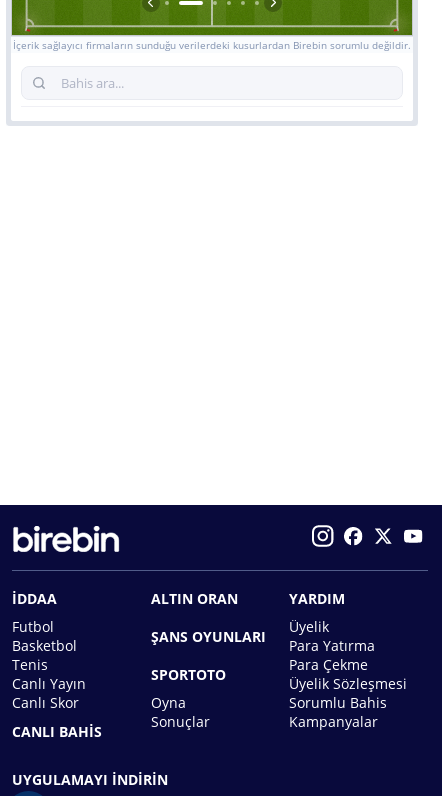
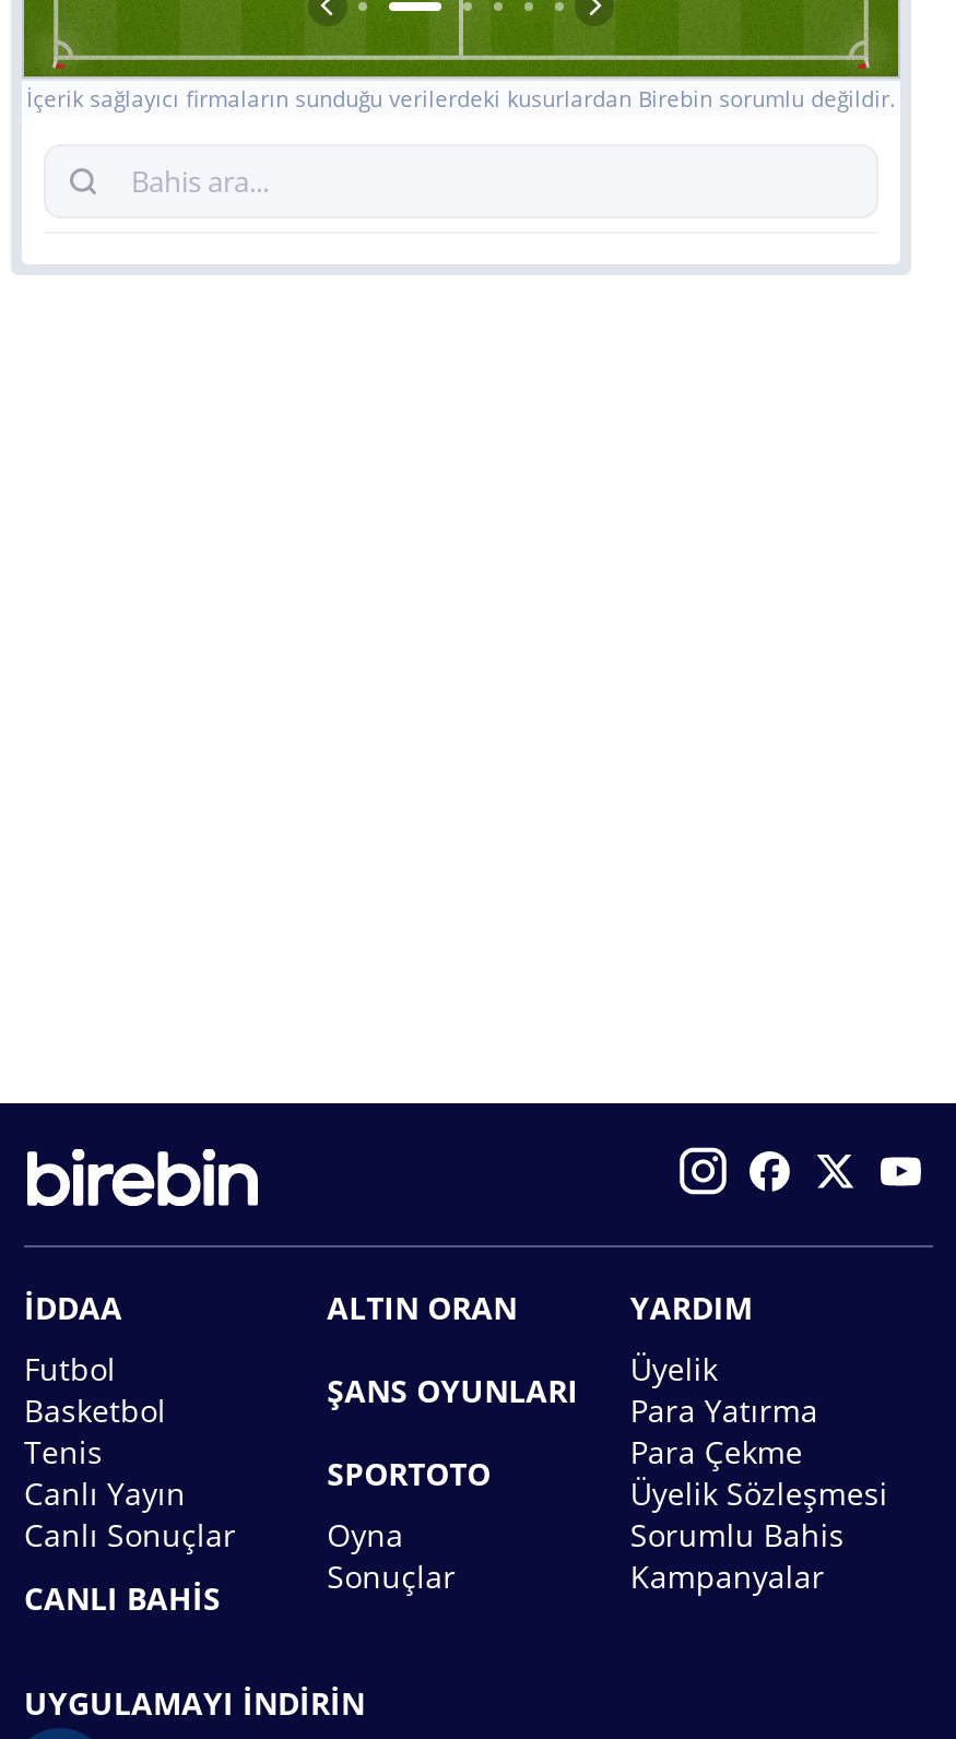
- Canlı Skor
+ Canlı Sonuçlar
